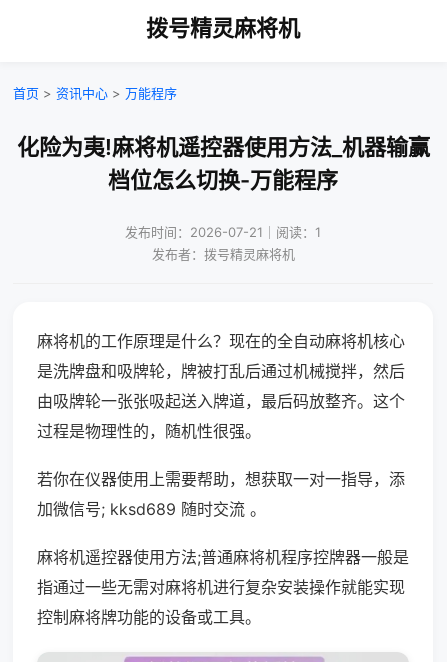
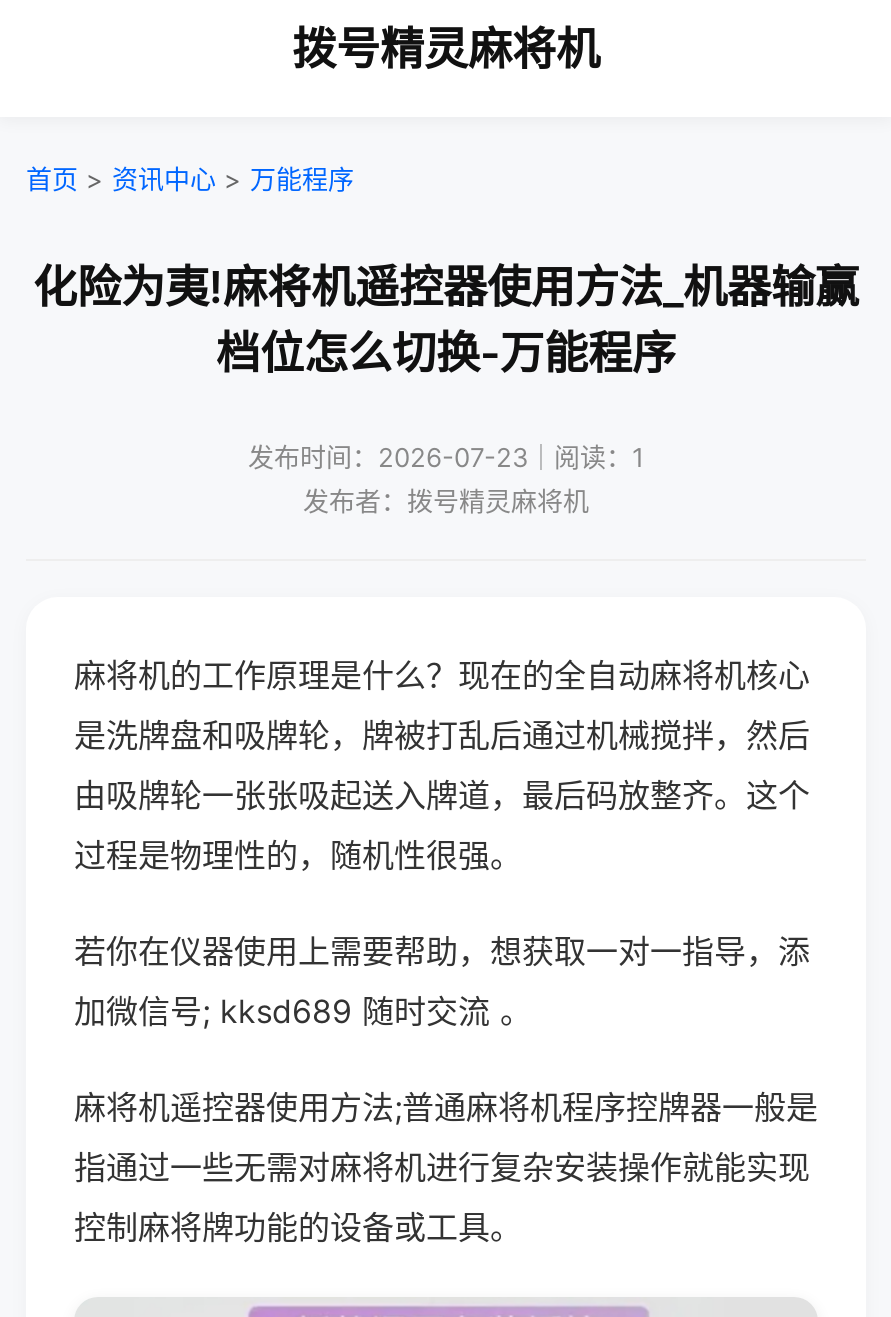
- 发布时间：2026-07-21｜阅读：1
+ 发布时间：2026-07-23｜阅读：1
